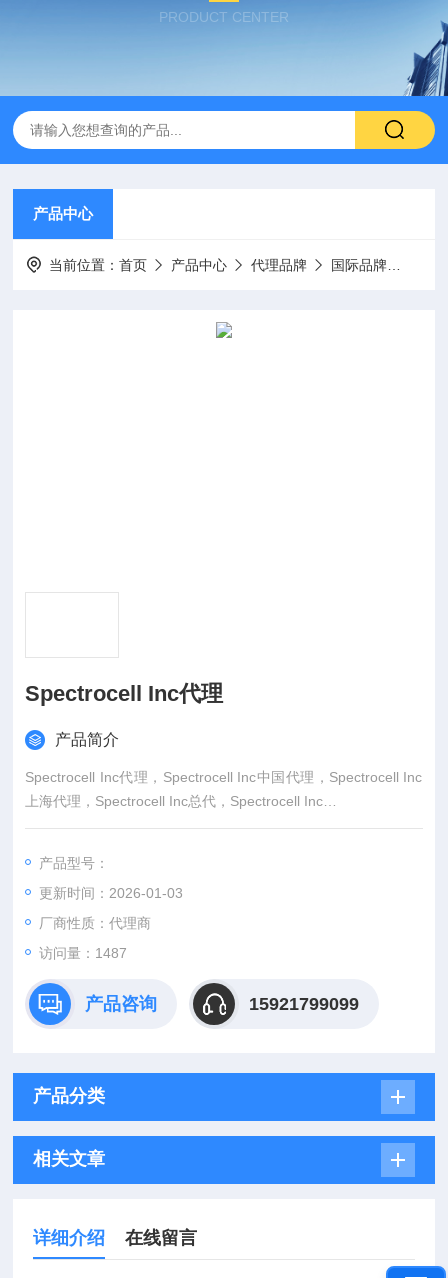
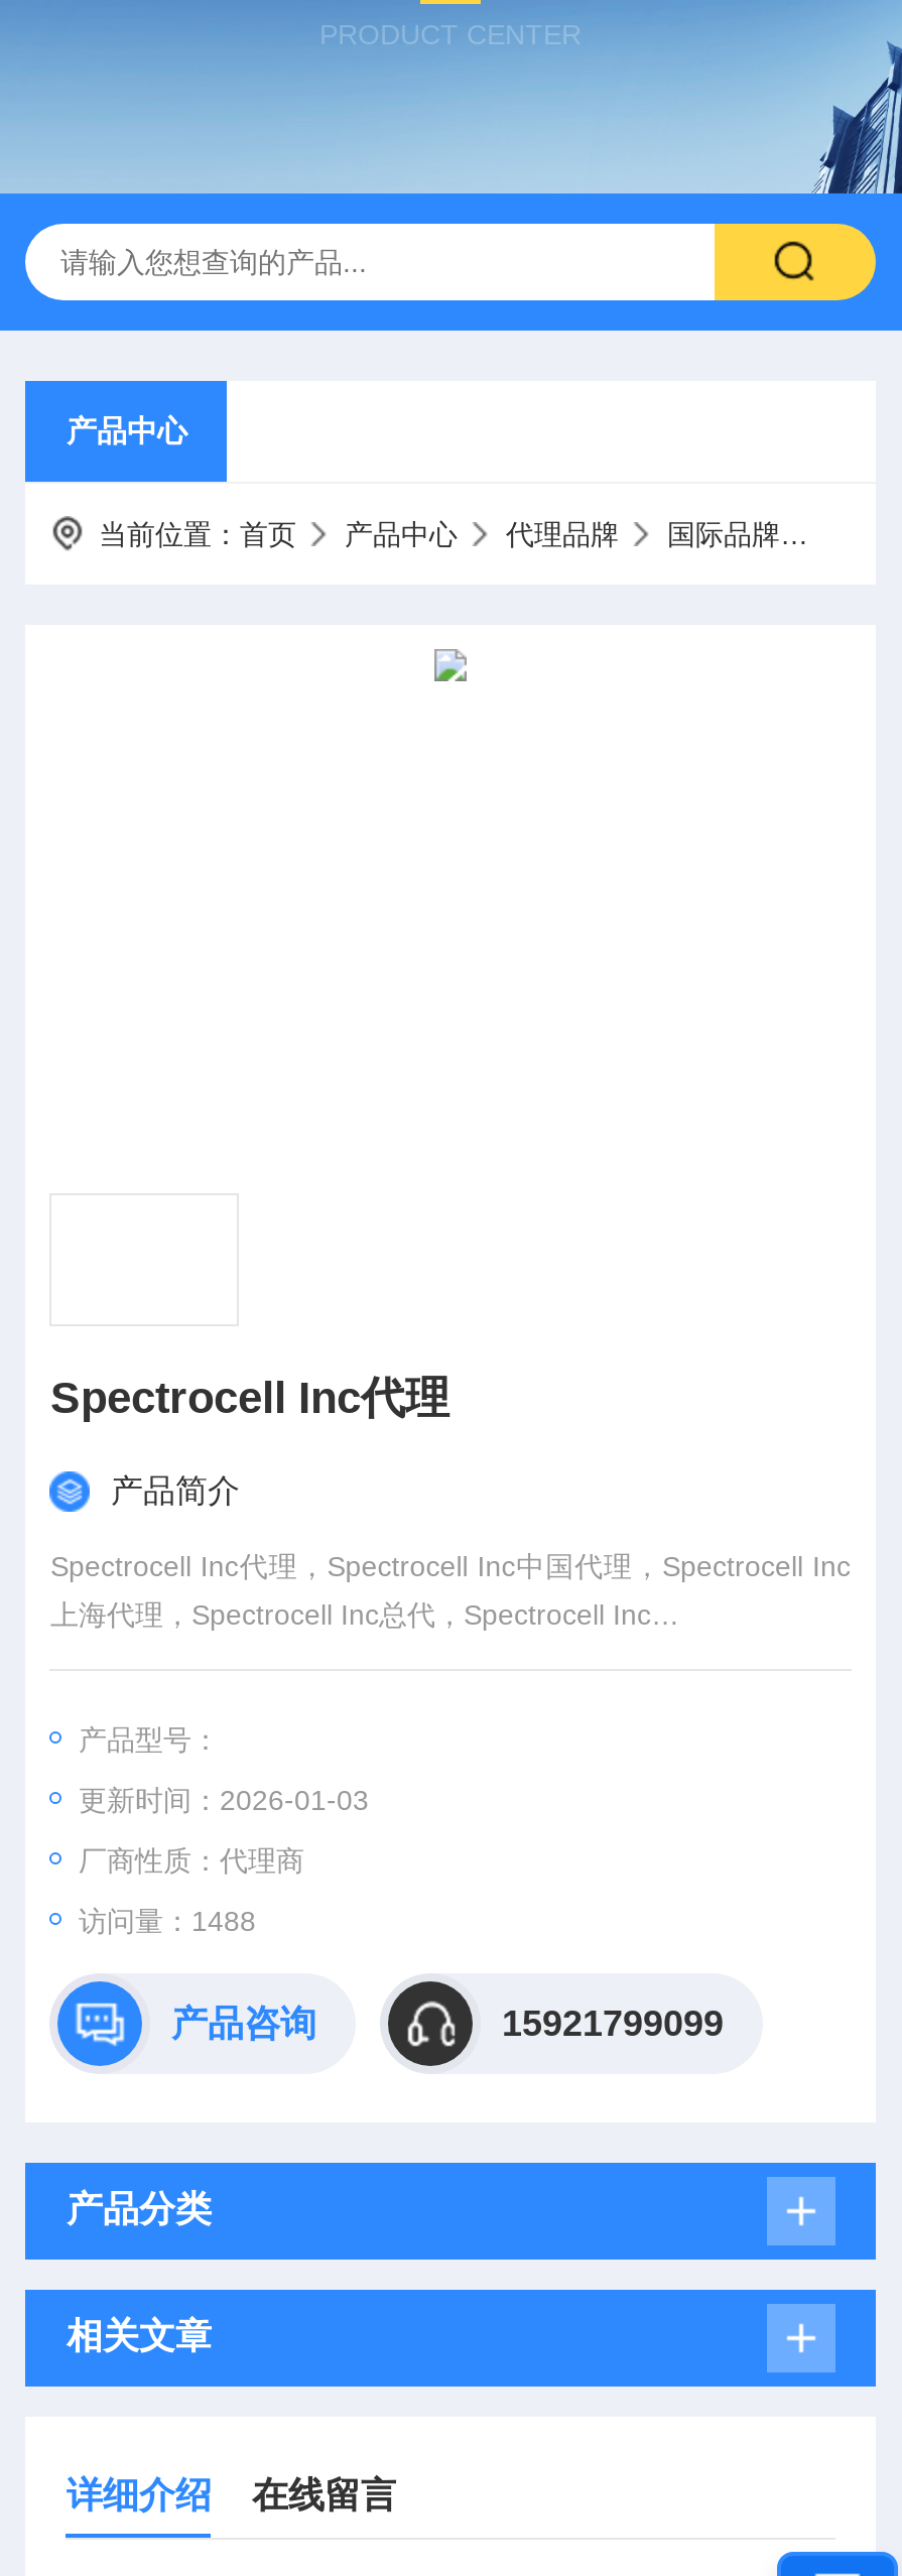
- 访问量：1487
+ 访问量：1488
